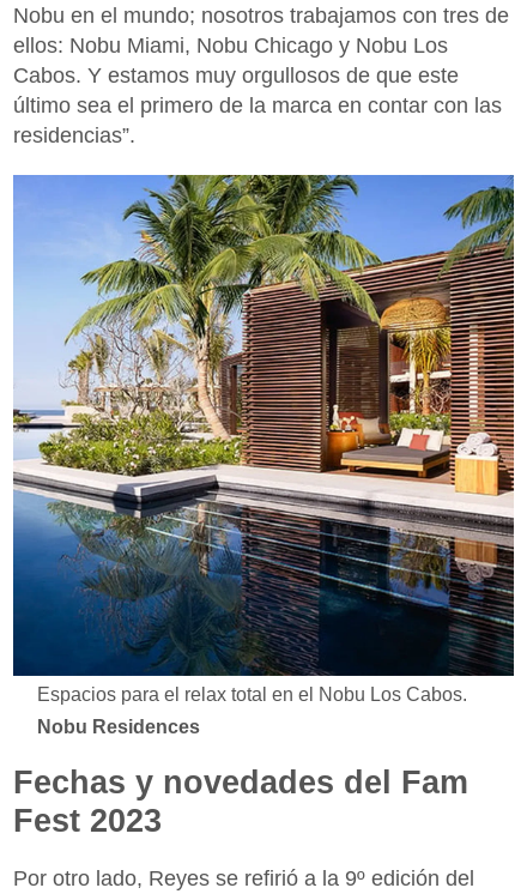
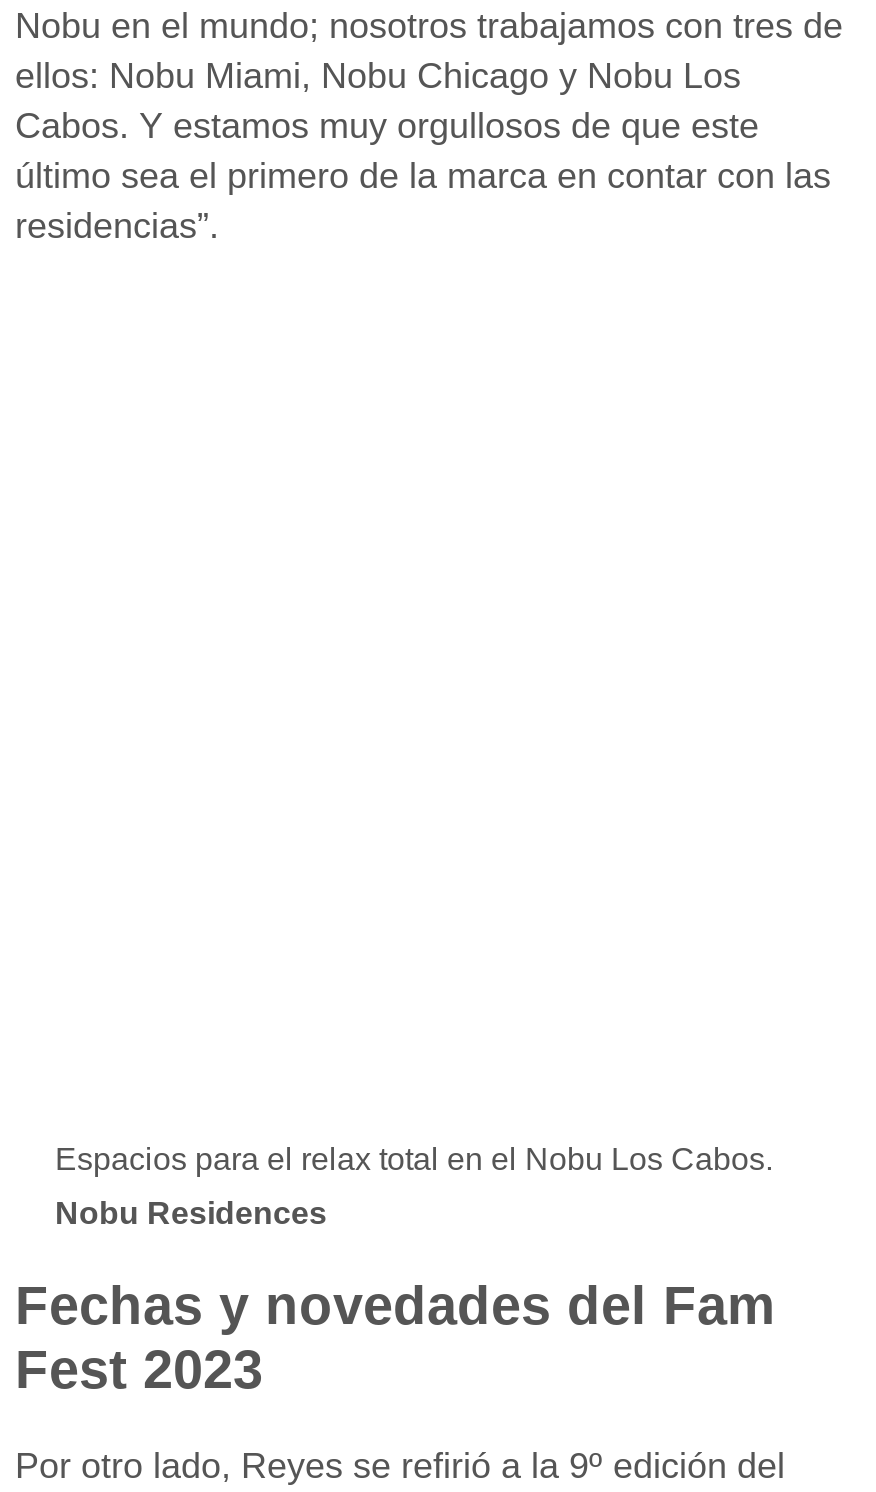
- [image]
